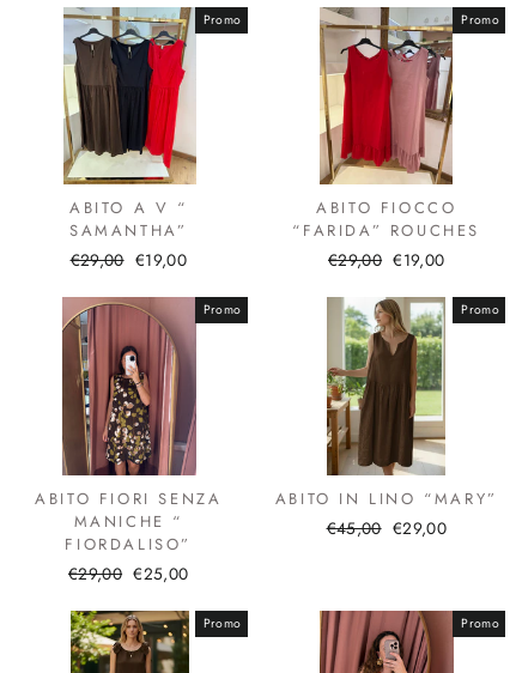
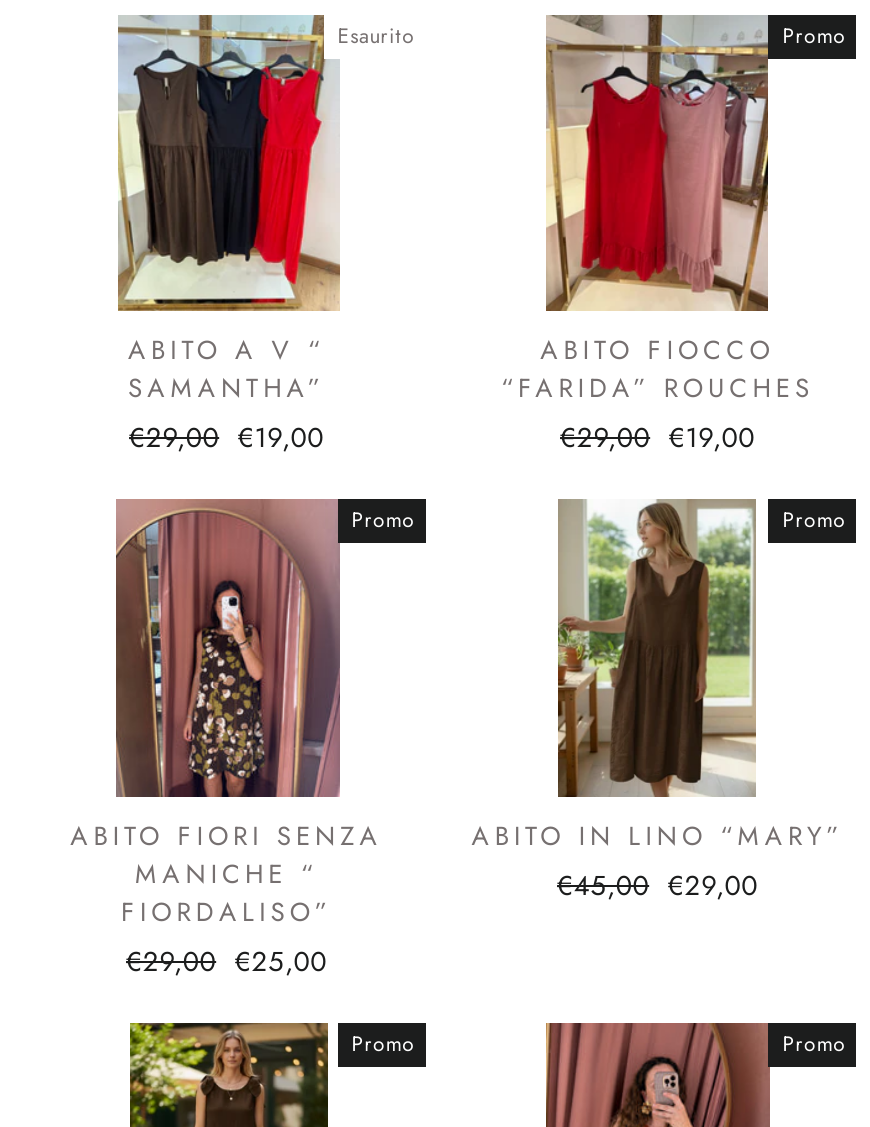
- Promo
+ Esaurito
